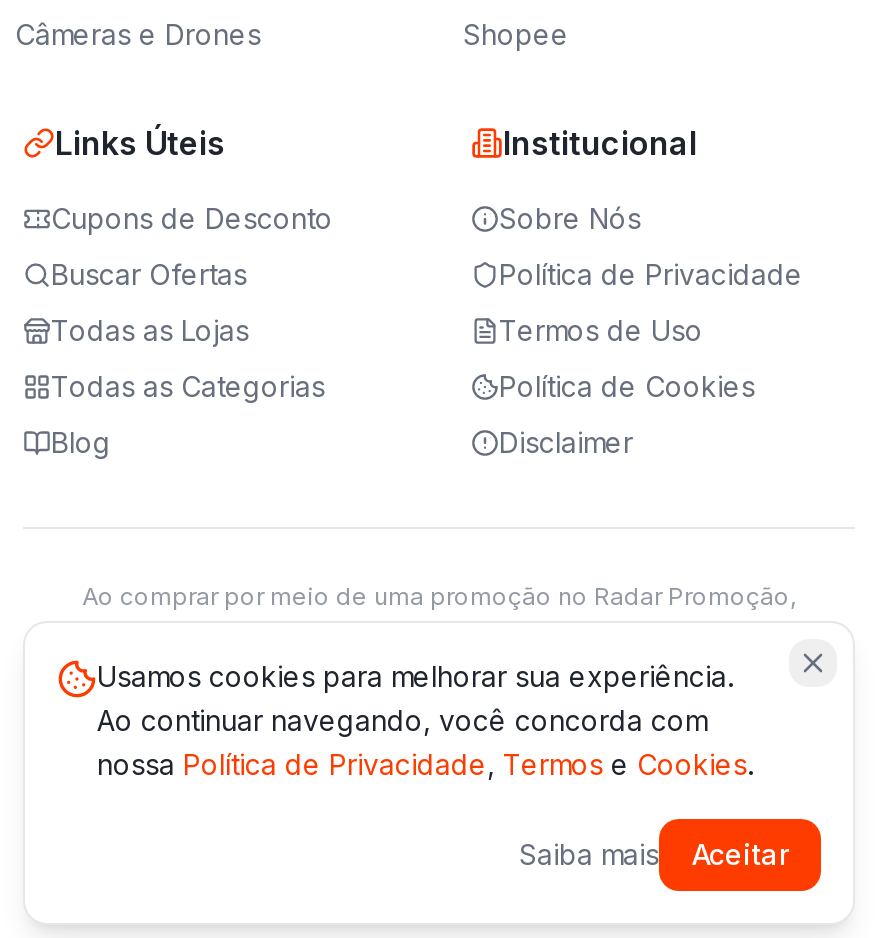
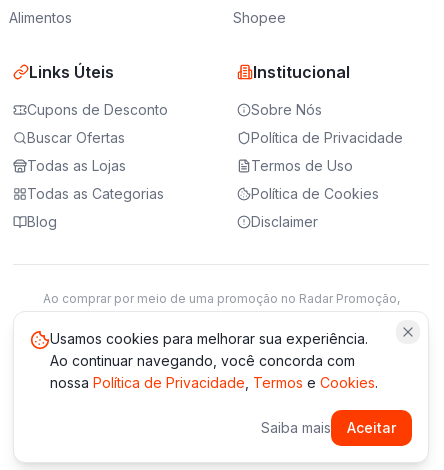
- Câmeras e Drones
+ Alimentos
